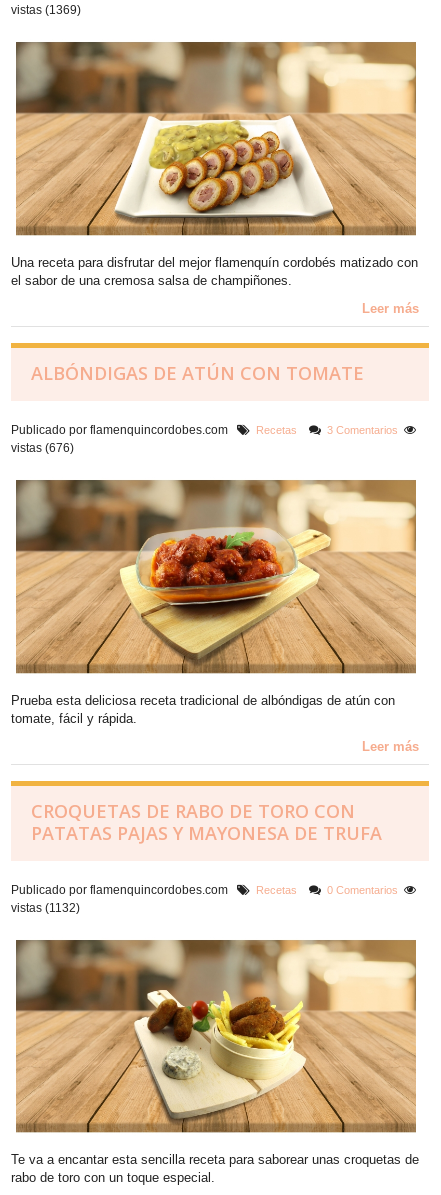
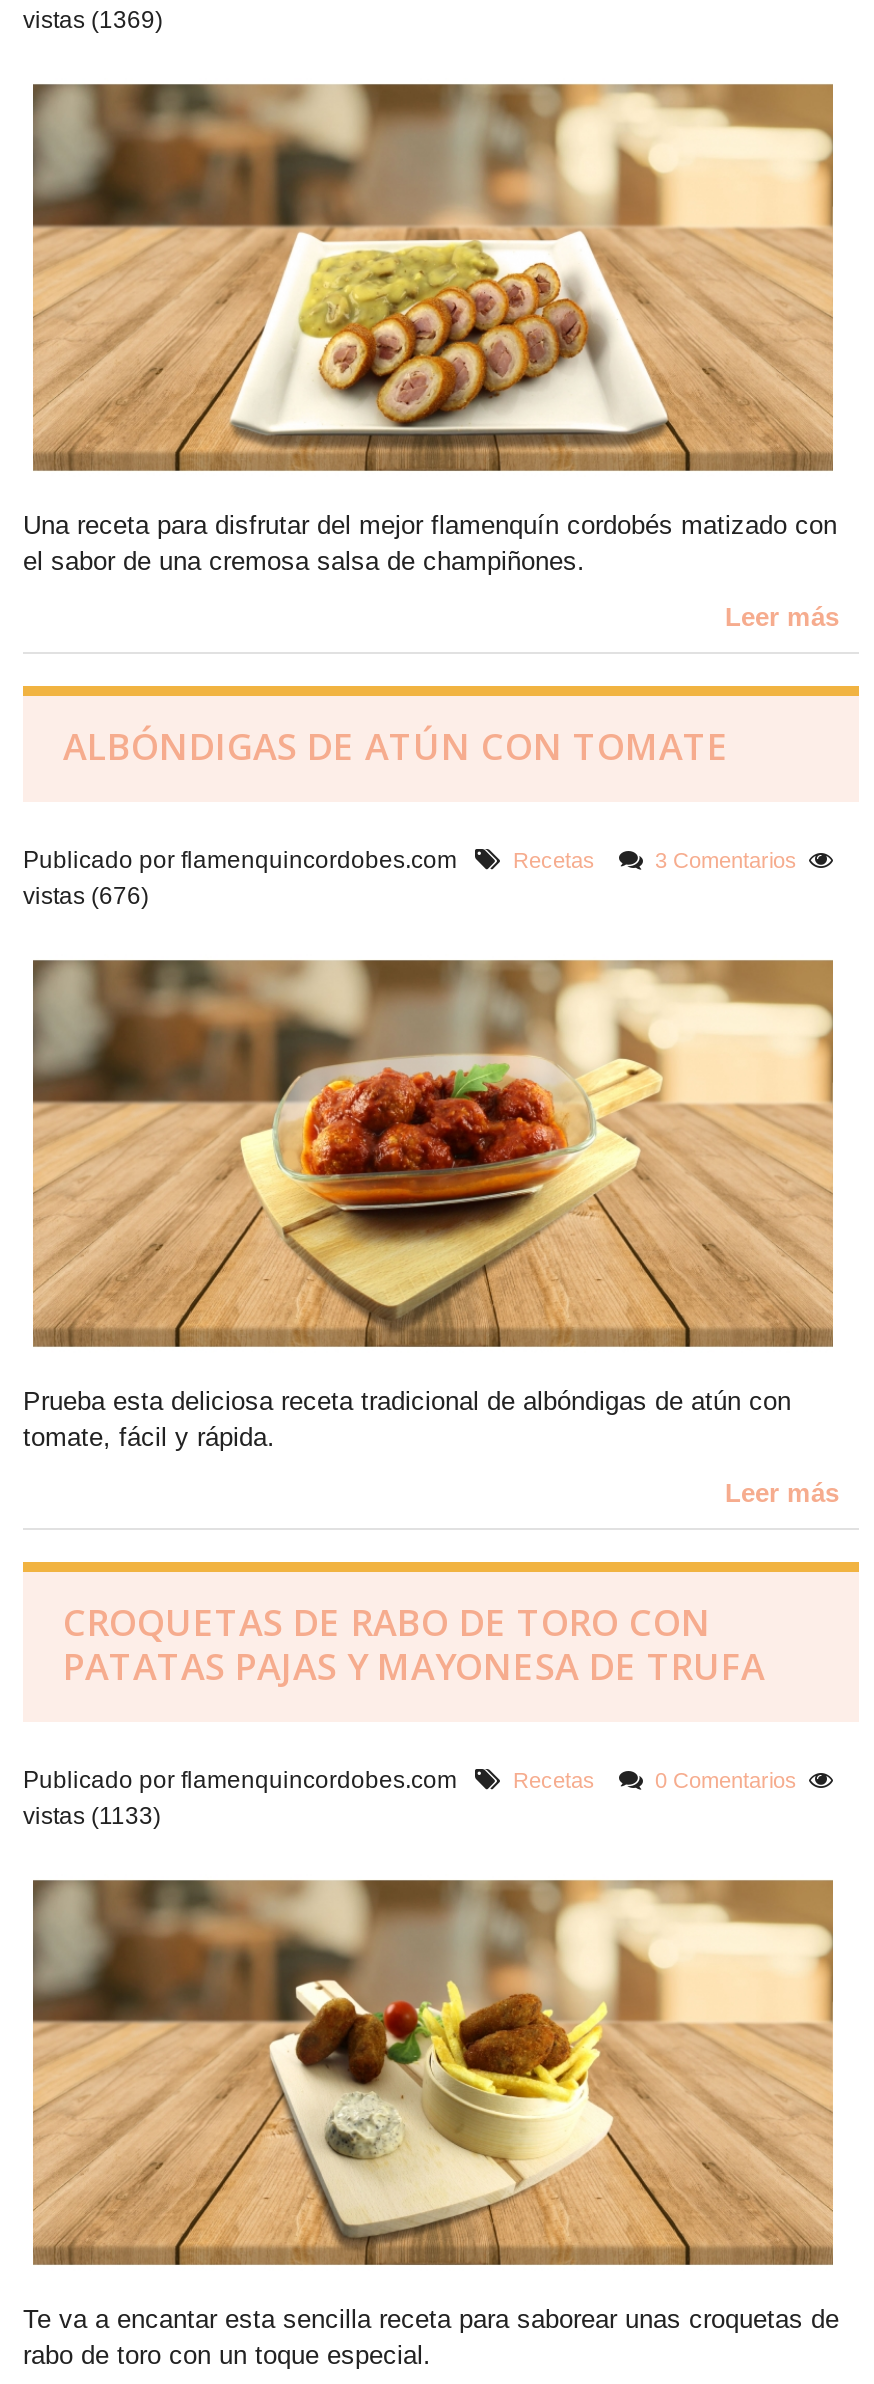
- vistas (1132)
+ vistas (1133)
